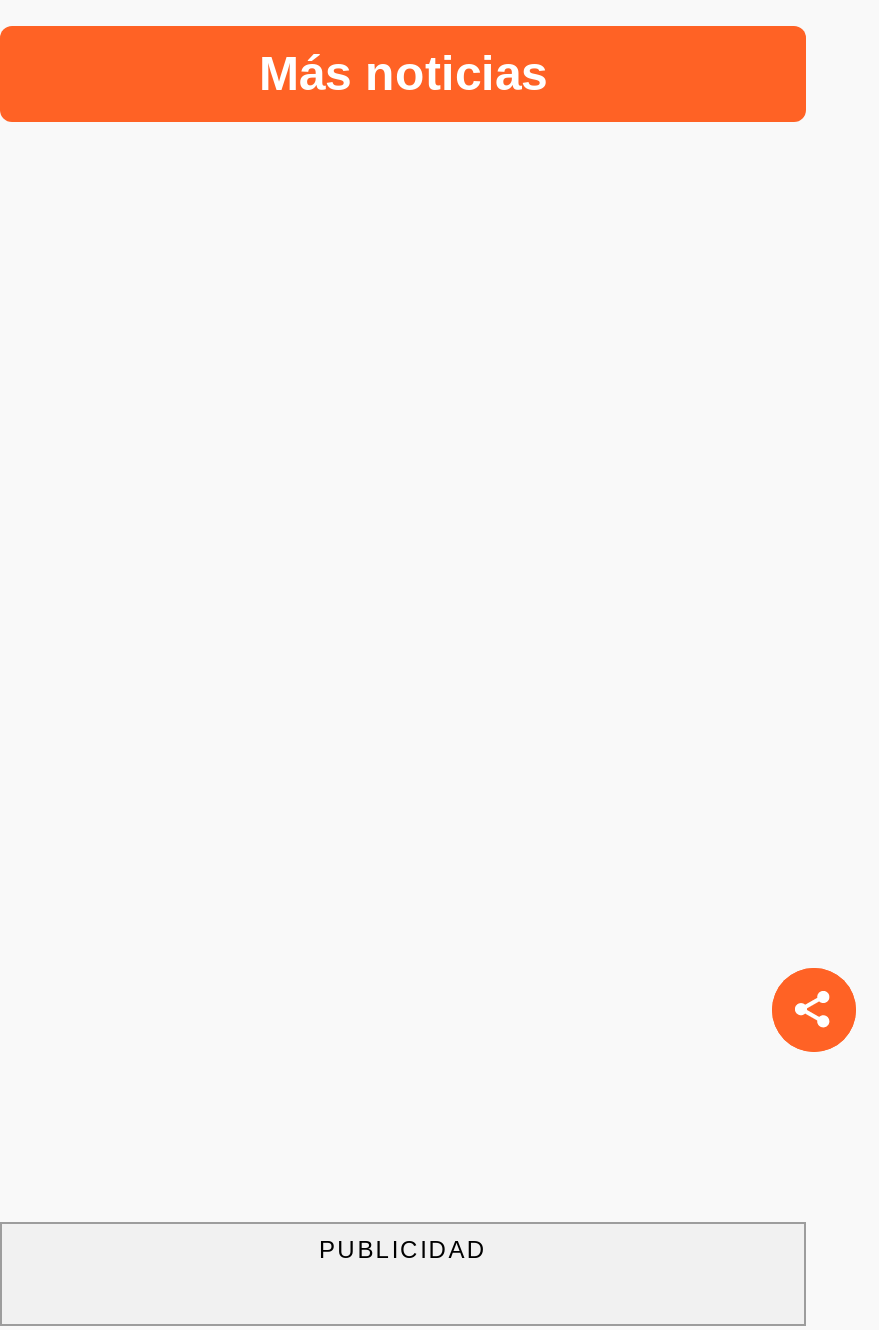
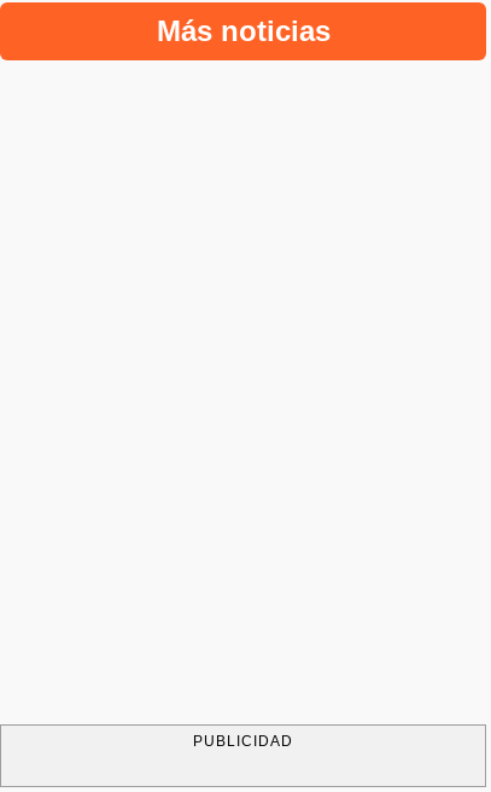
- [image]
